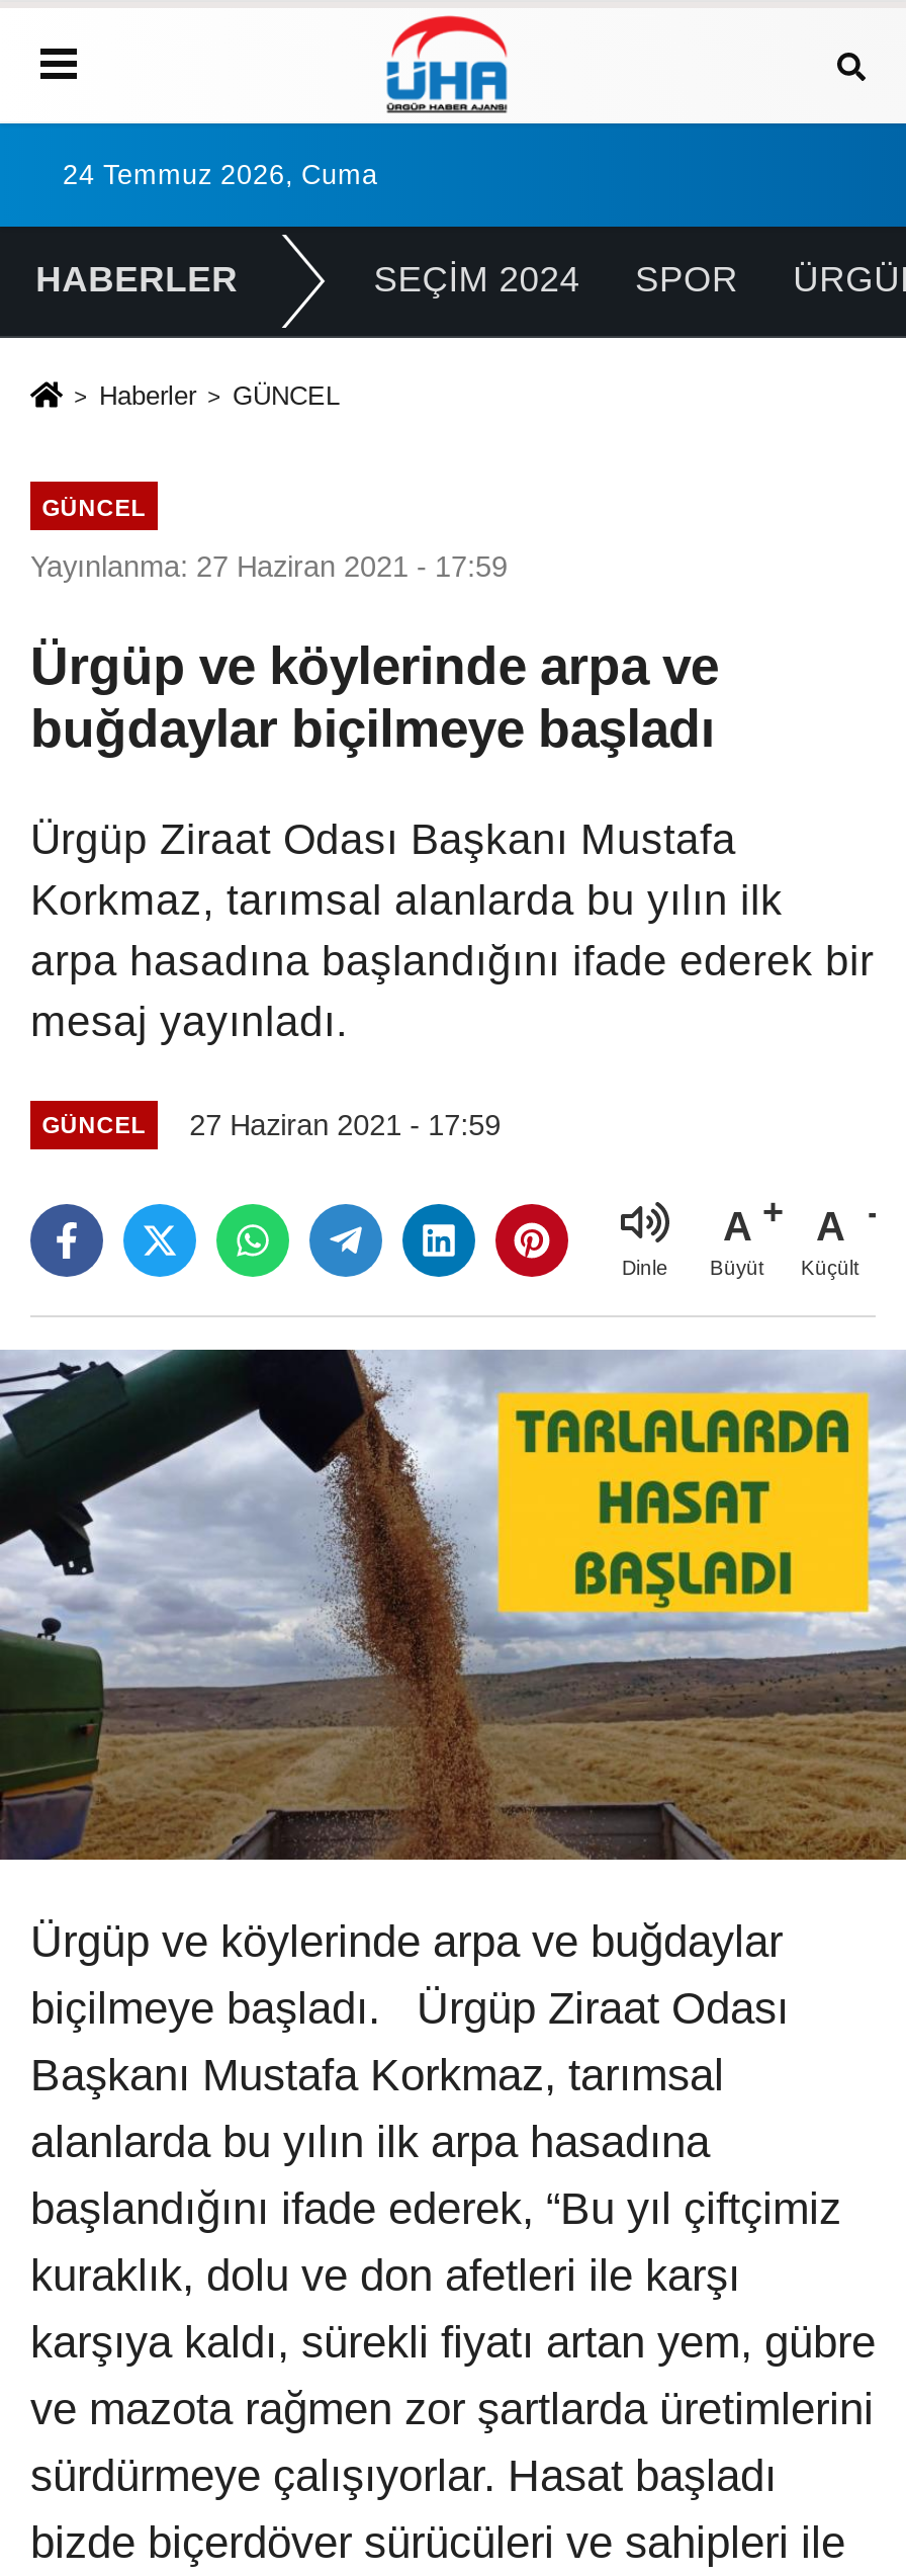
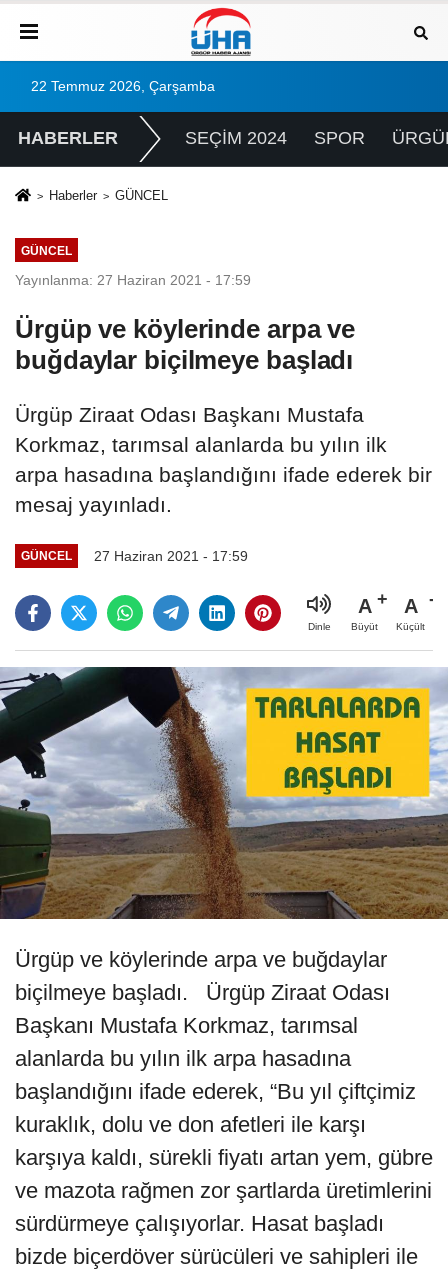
- 24 Temmuz 2026, Cuma
+ 22 Temmuz 2026, Çarşamba
